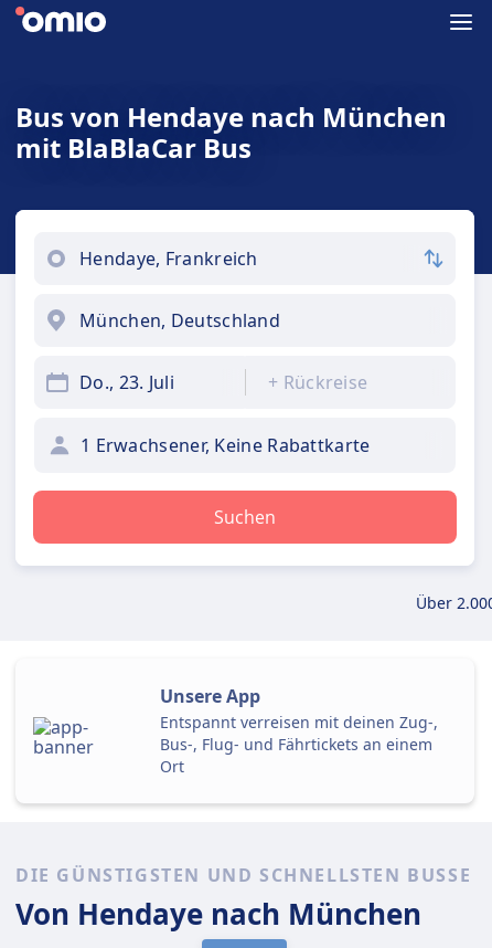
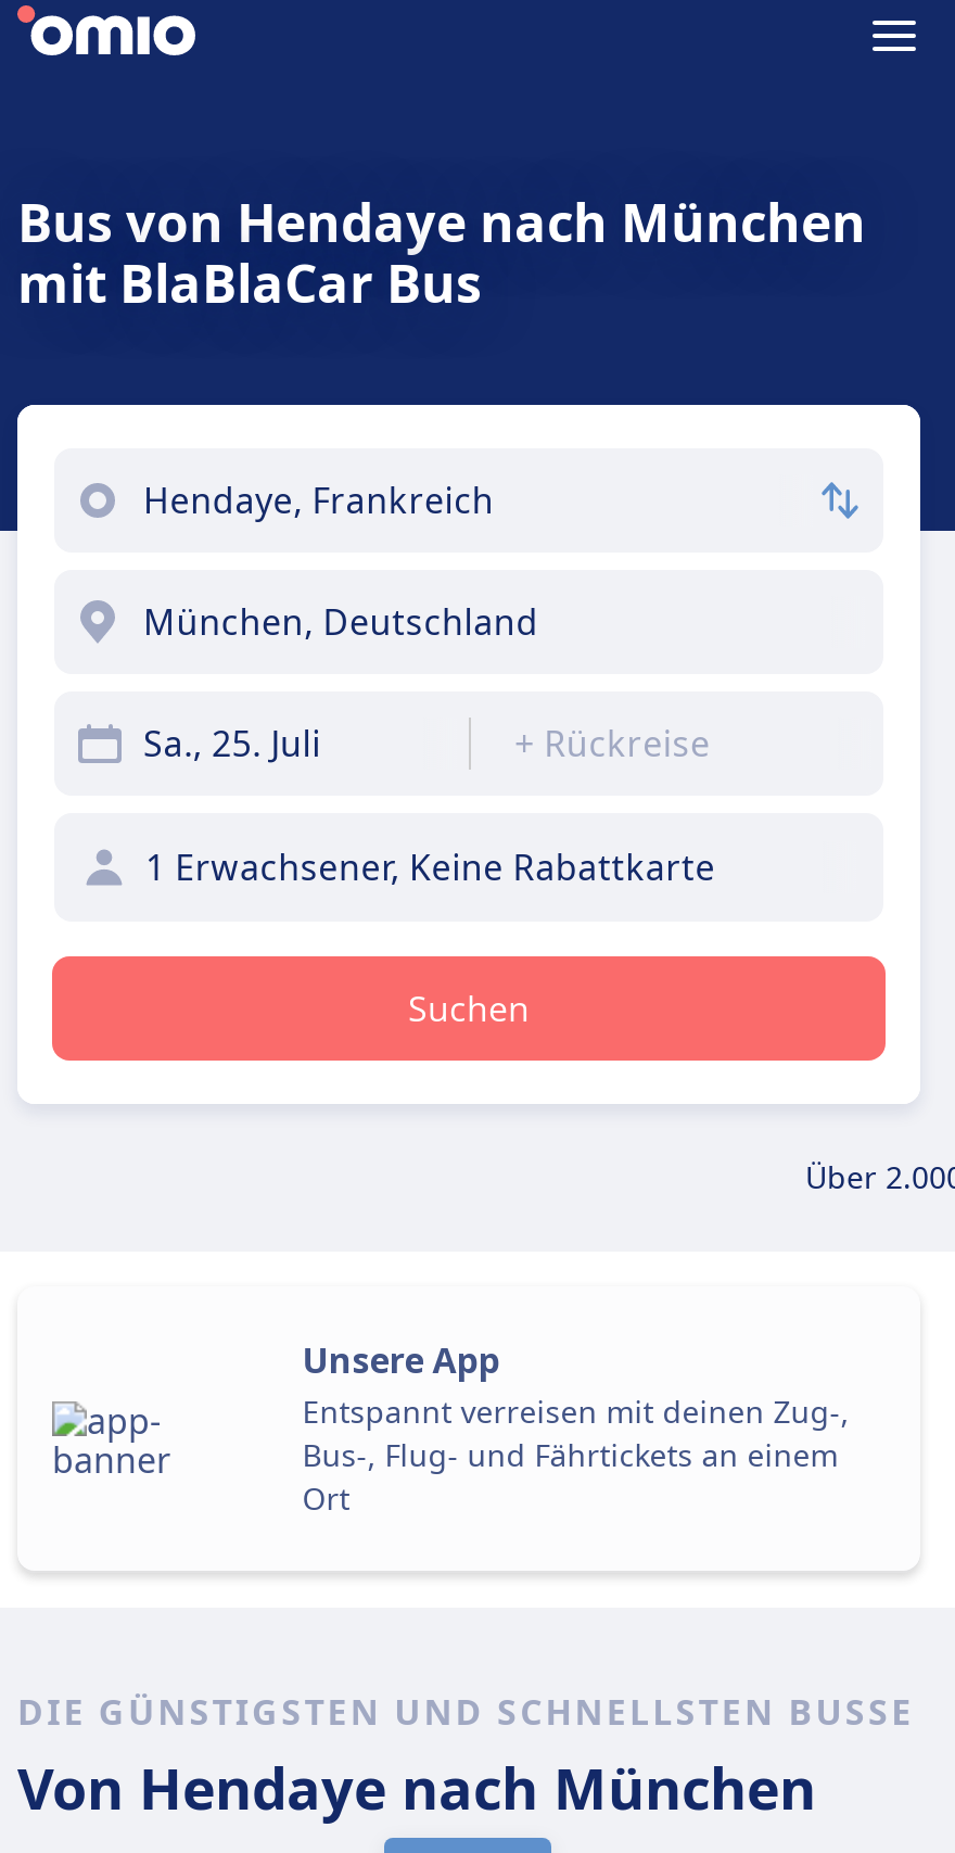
- Do., 23. Juli
+ Sa., 25. Juli
